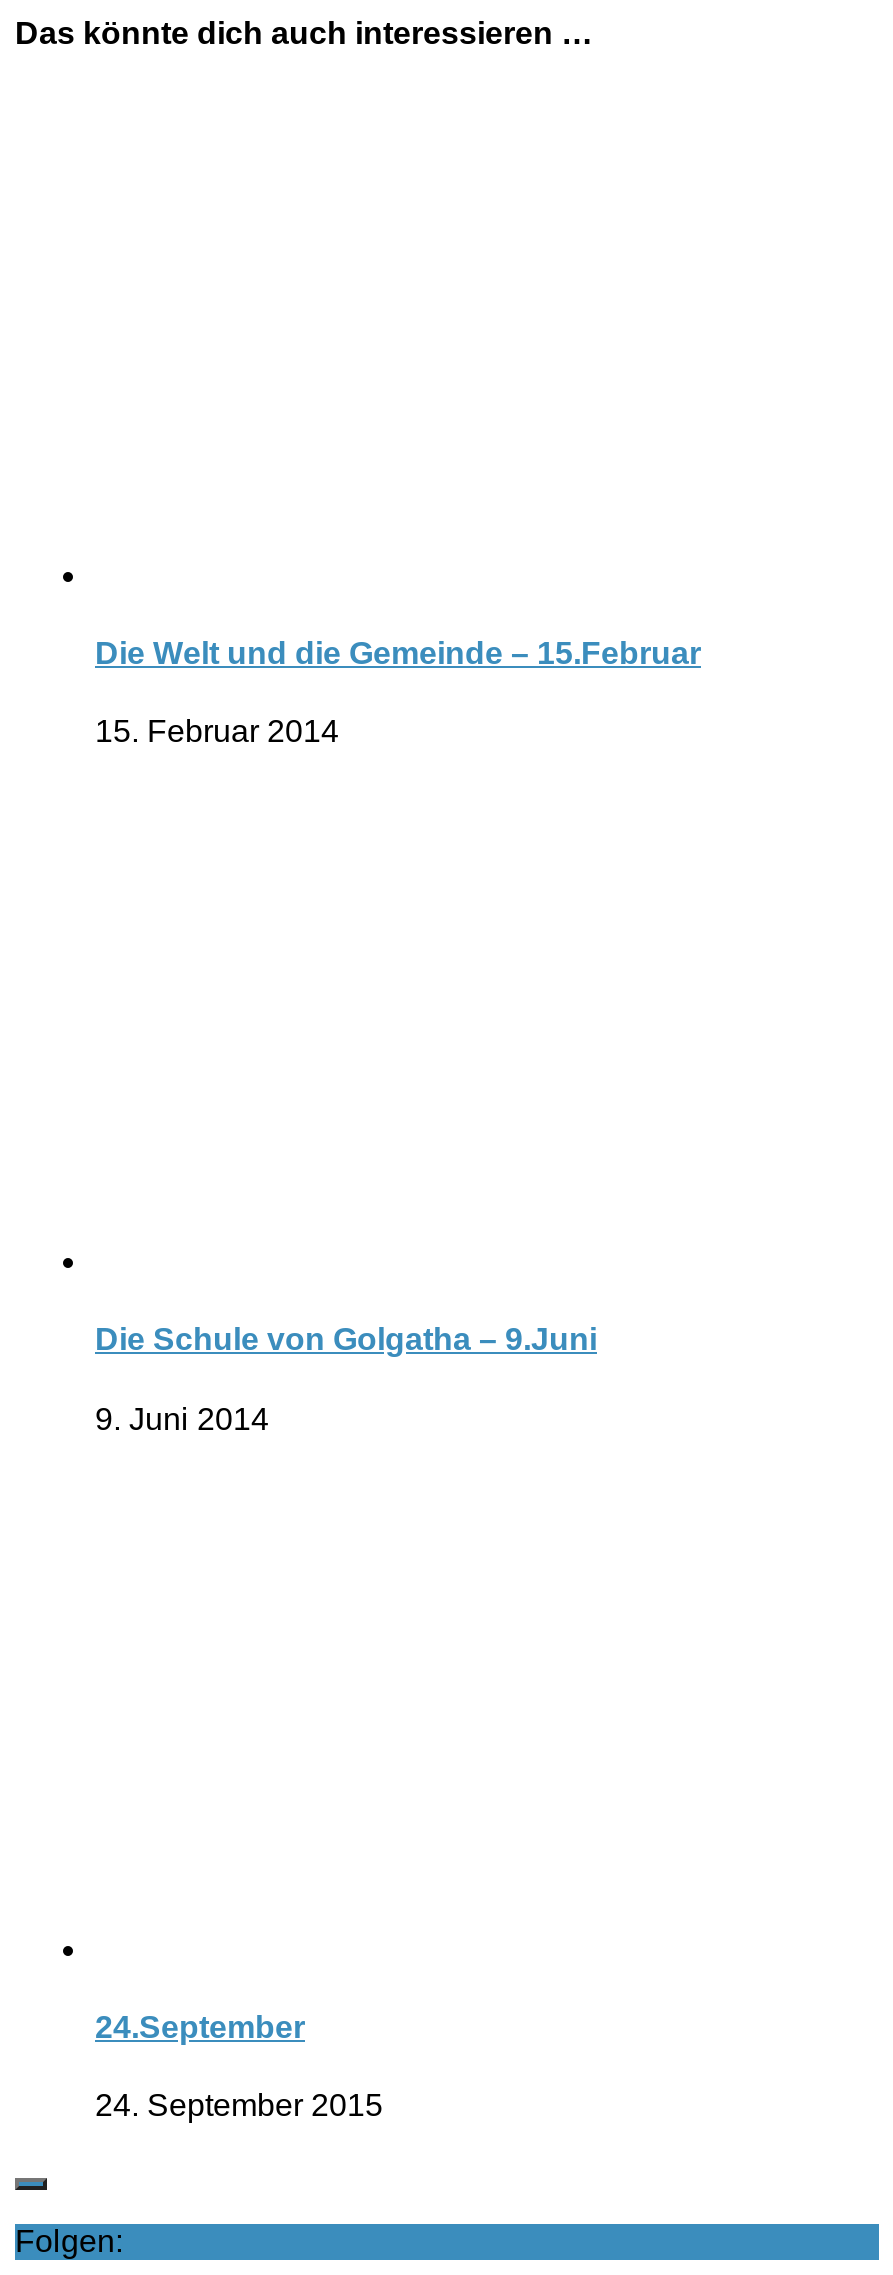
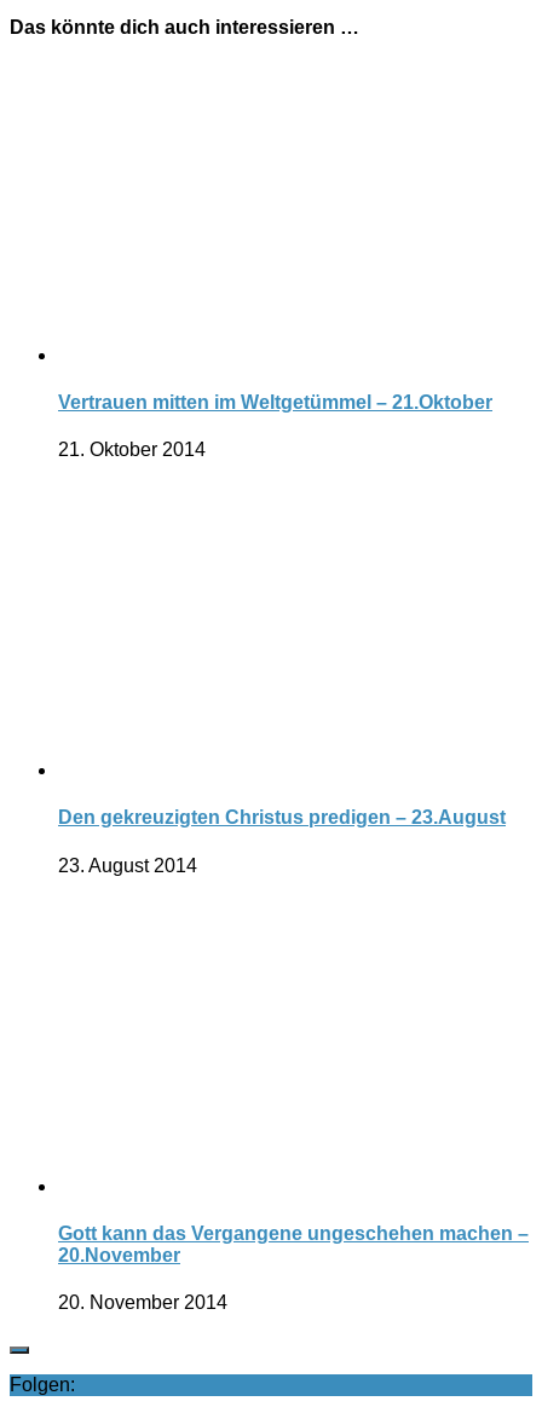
- Die Welt und die Gemeinde – 15.Februar
+ Vertrauen mitten im Weltgetümmel – 21.Oktober

- 15. Februar 2014
+ 21. Oktober 2014

- Die Schule von Golgatha – 9.Juni
+ Den gekreuzigten Christus predigen – 23.August

- 9. Juni 2014
+ 23. August 2014

- 24.September
+ Gott kann das Vergangene ungeschehen machen –
+ 20.November

- 24. September 2015
+ 20. November 2014
